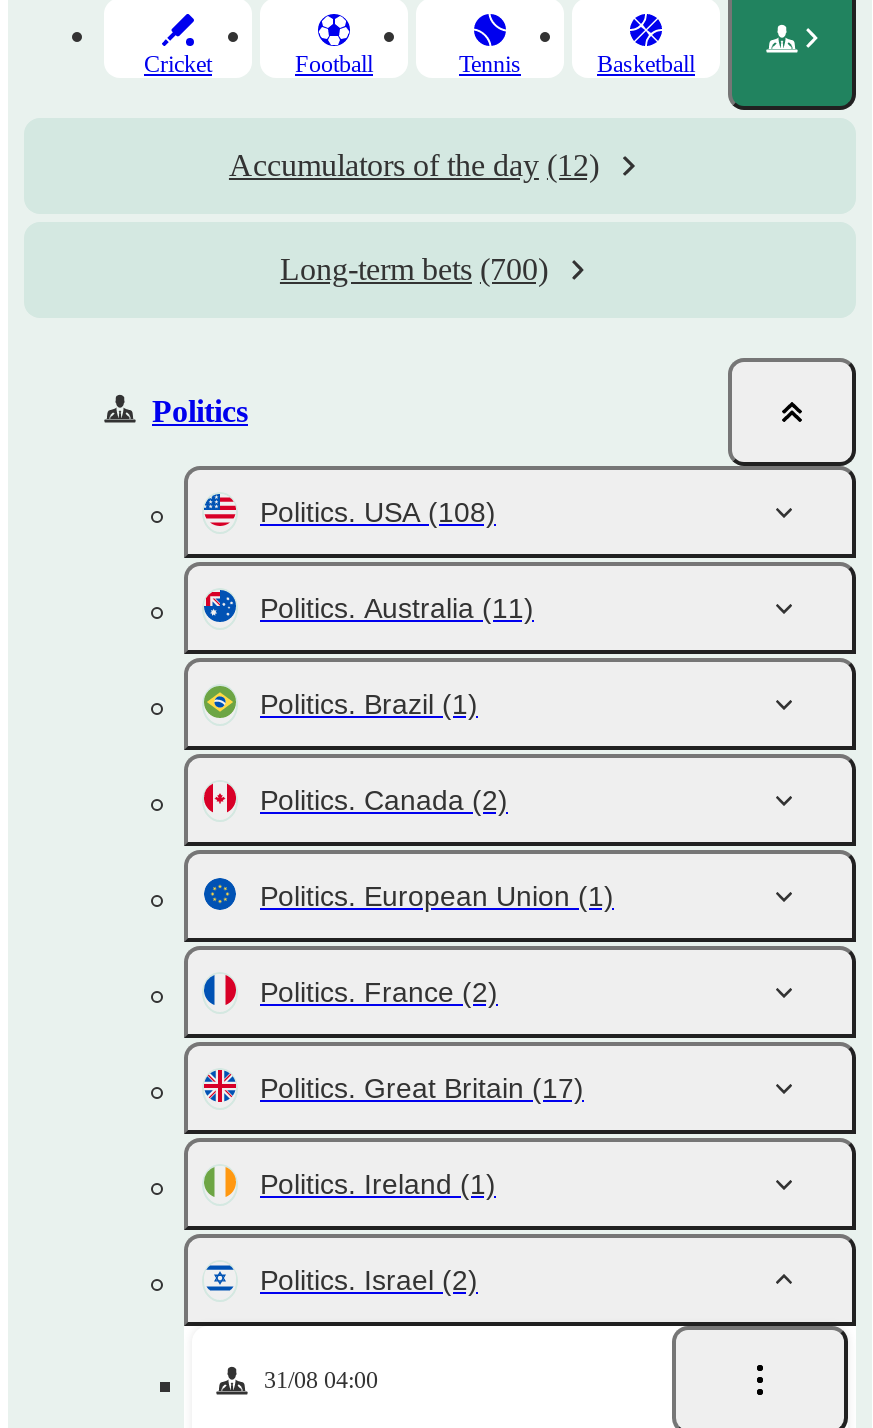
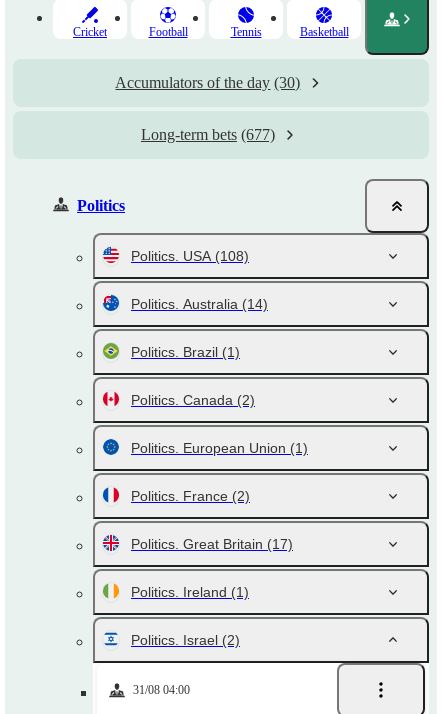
- Accumulators of the day (12)
+ Accumulators of the day (30)

- Long-term bets (700)
+ Long-term bets (677)

- Politics. Australia (11)
+ Politics. Australia (14)
